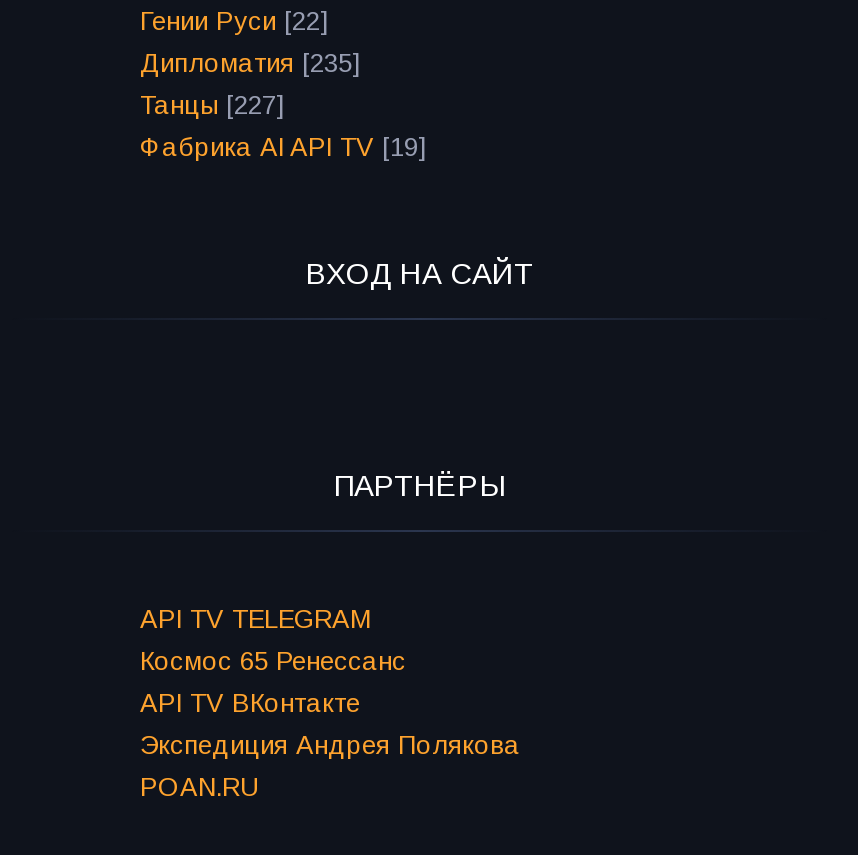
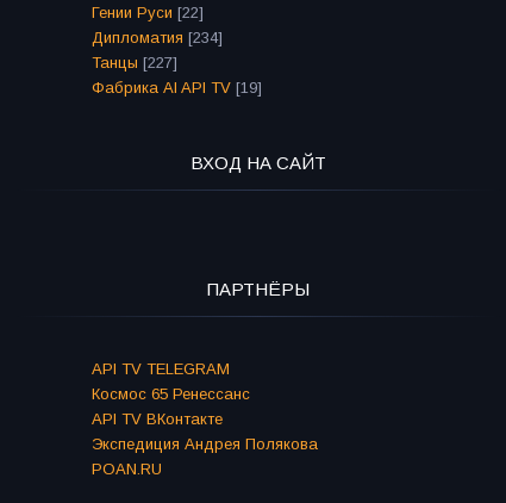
- Дипломатия [235]
+ Дипломатия [234]
